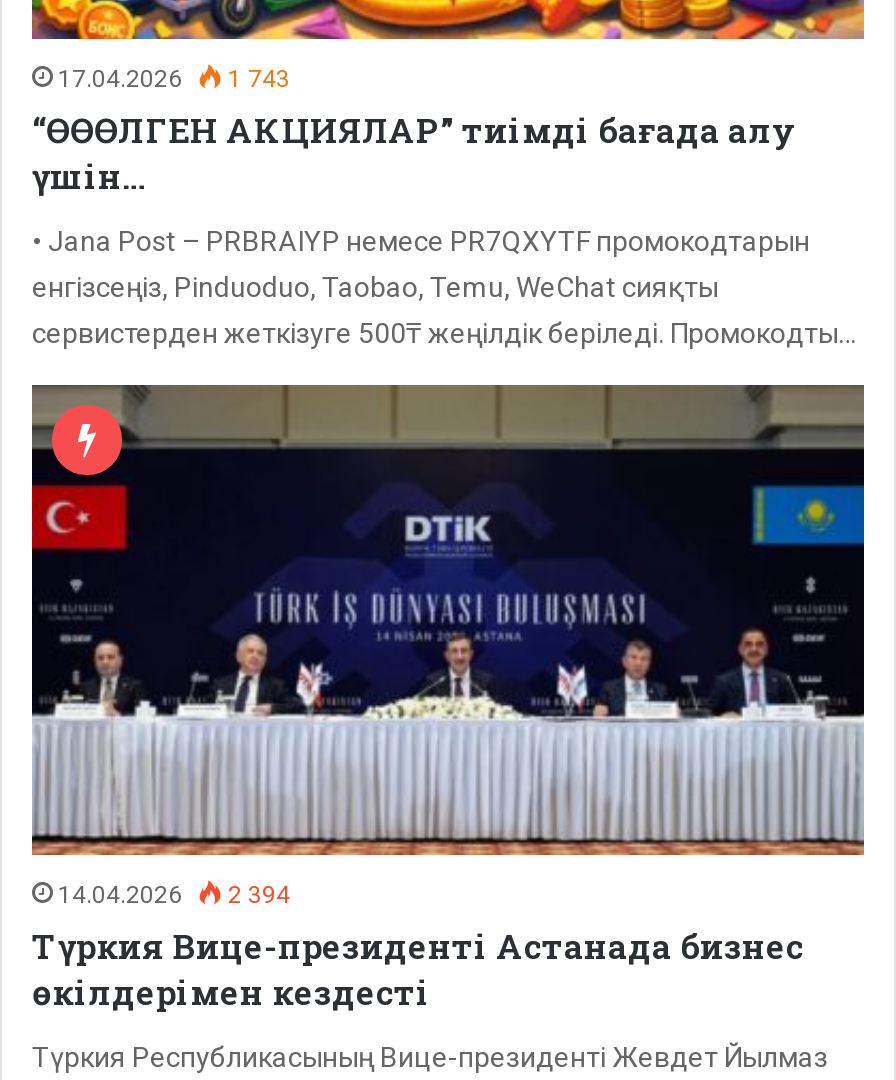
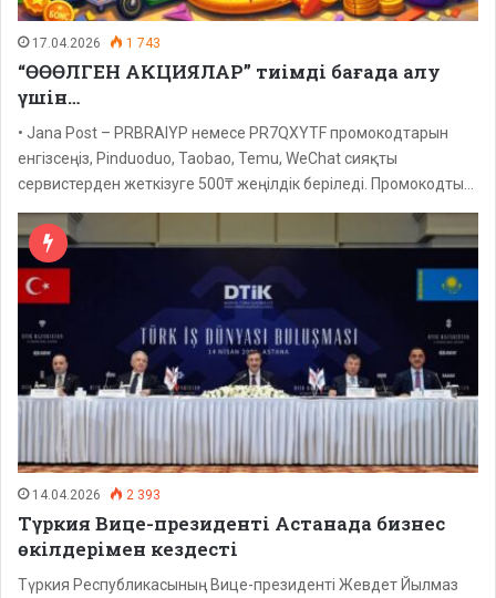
- 14.04.2026 2 394
+ 14.04.2026 2 393
